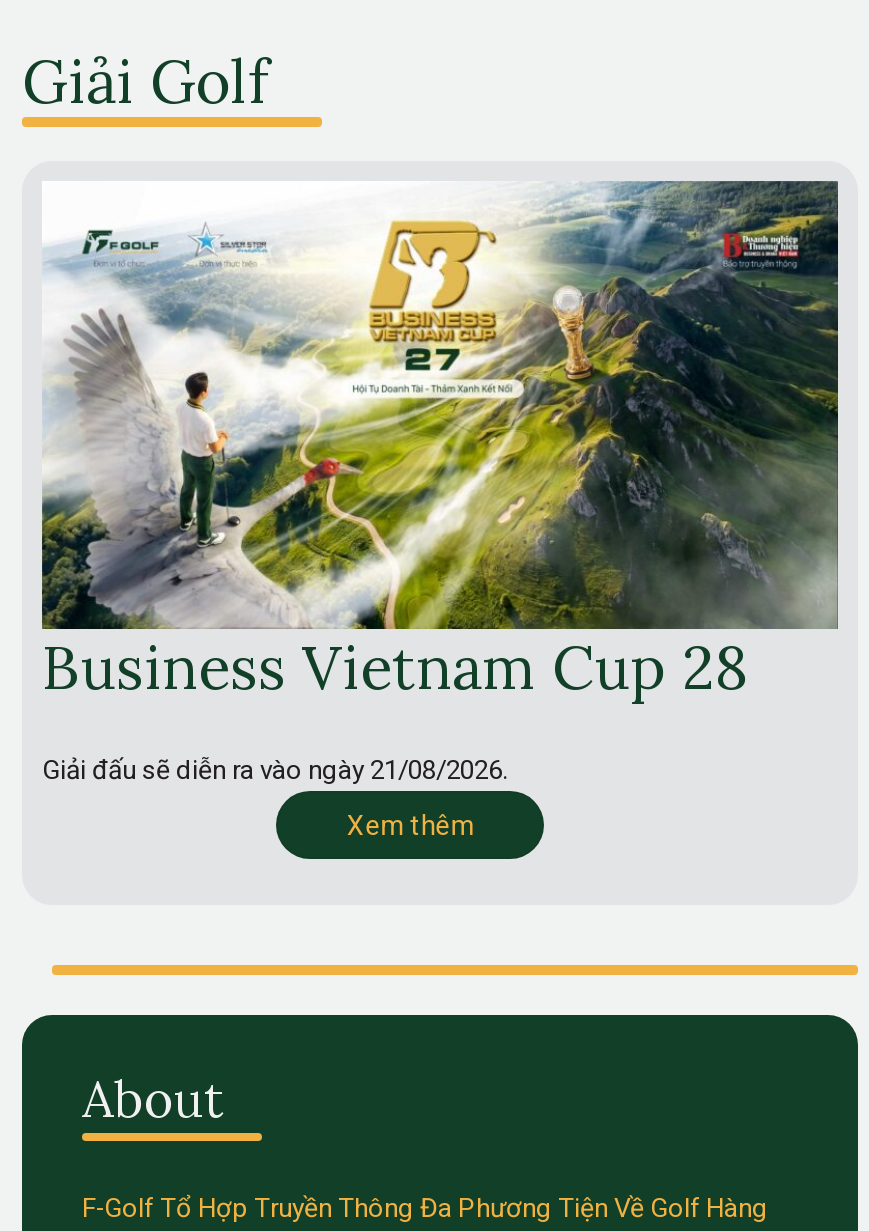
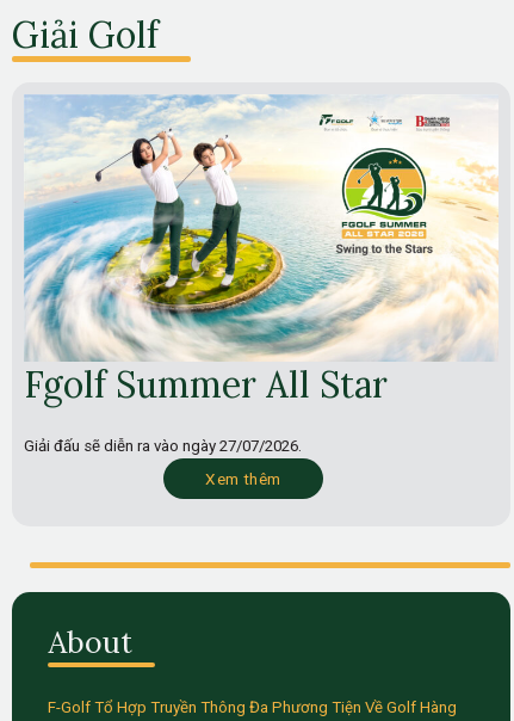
- [image]
- Business Vietnam Cup 28
+ [image]
+ Fgolf Summer All Star

- Giải đấu sẽ diễn ra vào ngày 21/08/2026.
+ Giải đấu sẽ diễn ra vào ngày 27/07/2026.
